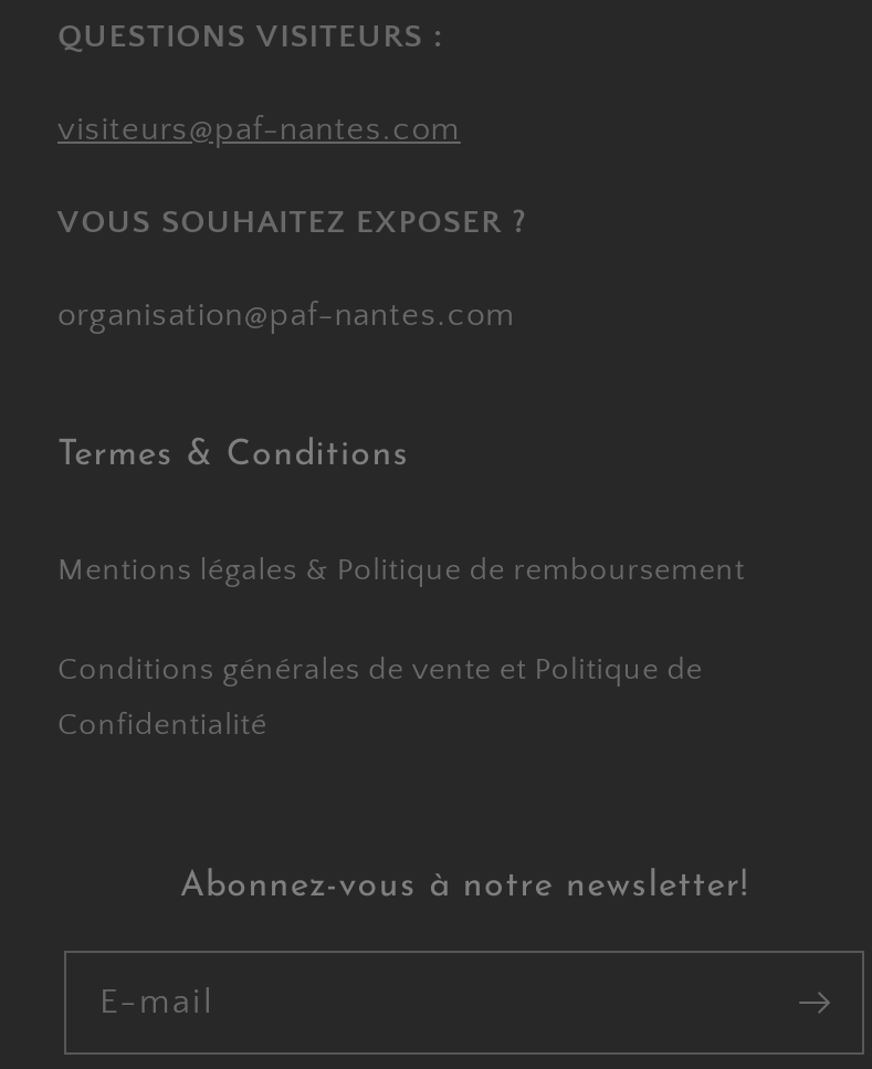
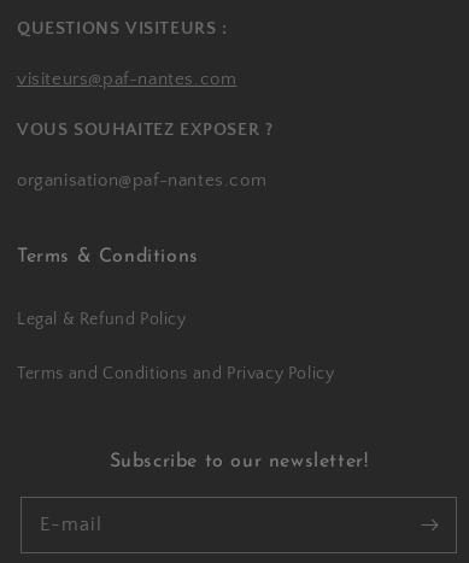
- Termes & Conditions
- Mentions légales & Politique de remboursement
- Conditions générales de vente et Politique de
- Confidentialité
+ Terms & Conditions
+ Legal & Refund Policy
+ Terms and Conditions and Privacy Policy

- Abonnez-vous à notre newsletter!
+ Subscribe to our newsletter!
